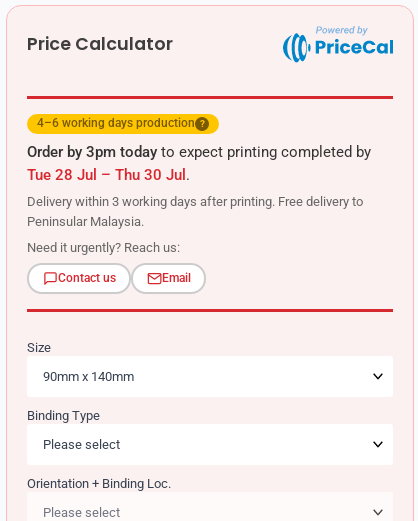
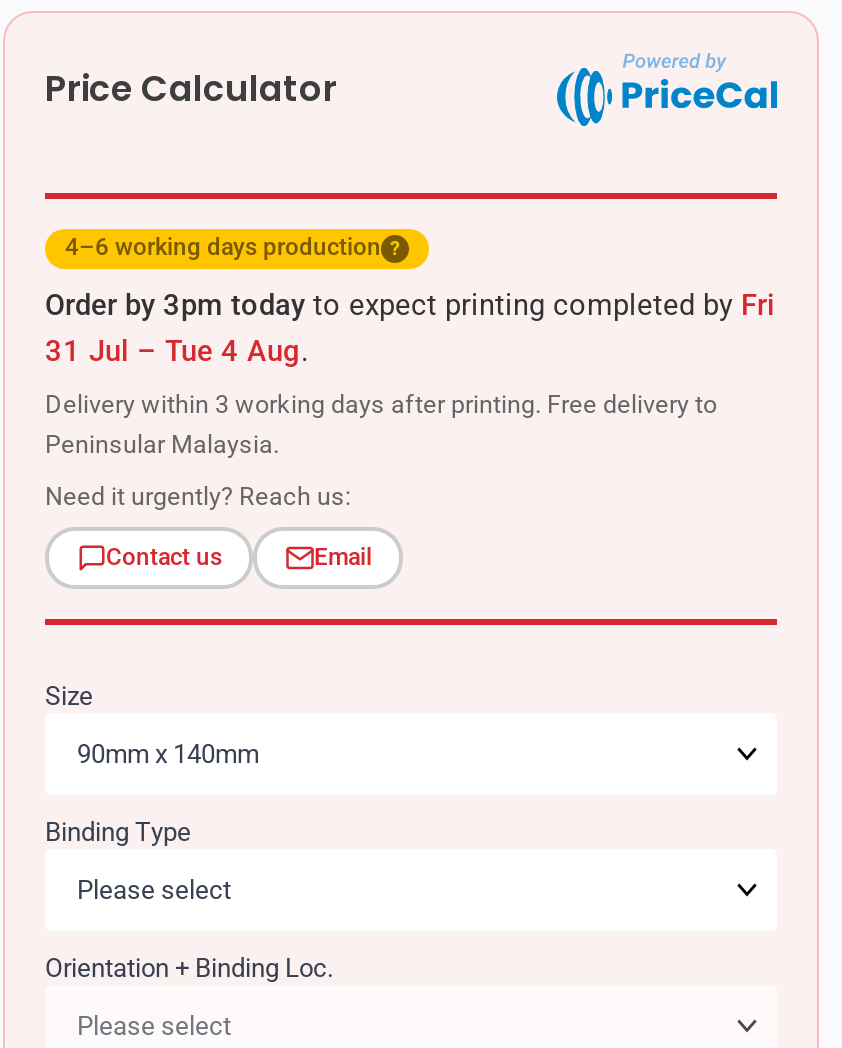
- Order by 3pm today to expect printing completed by
- Tue 28 Jul – Thu 30 Jul.
+ Order by 3pm today to expect printing completed by Fri
+ 31 Jul – Tue 4 Aug.
